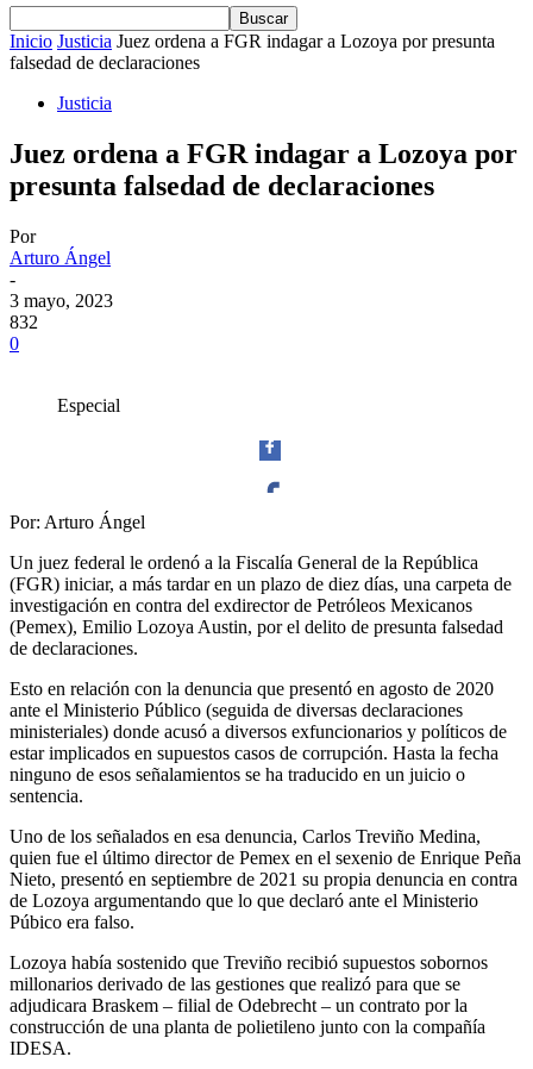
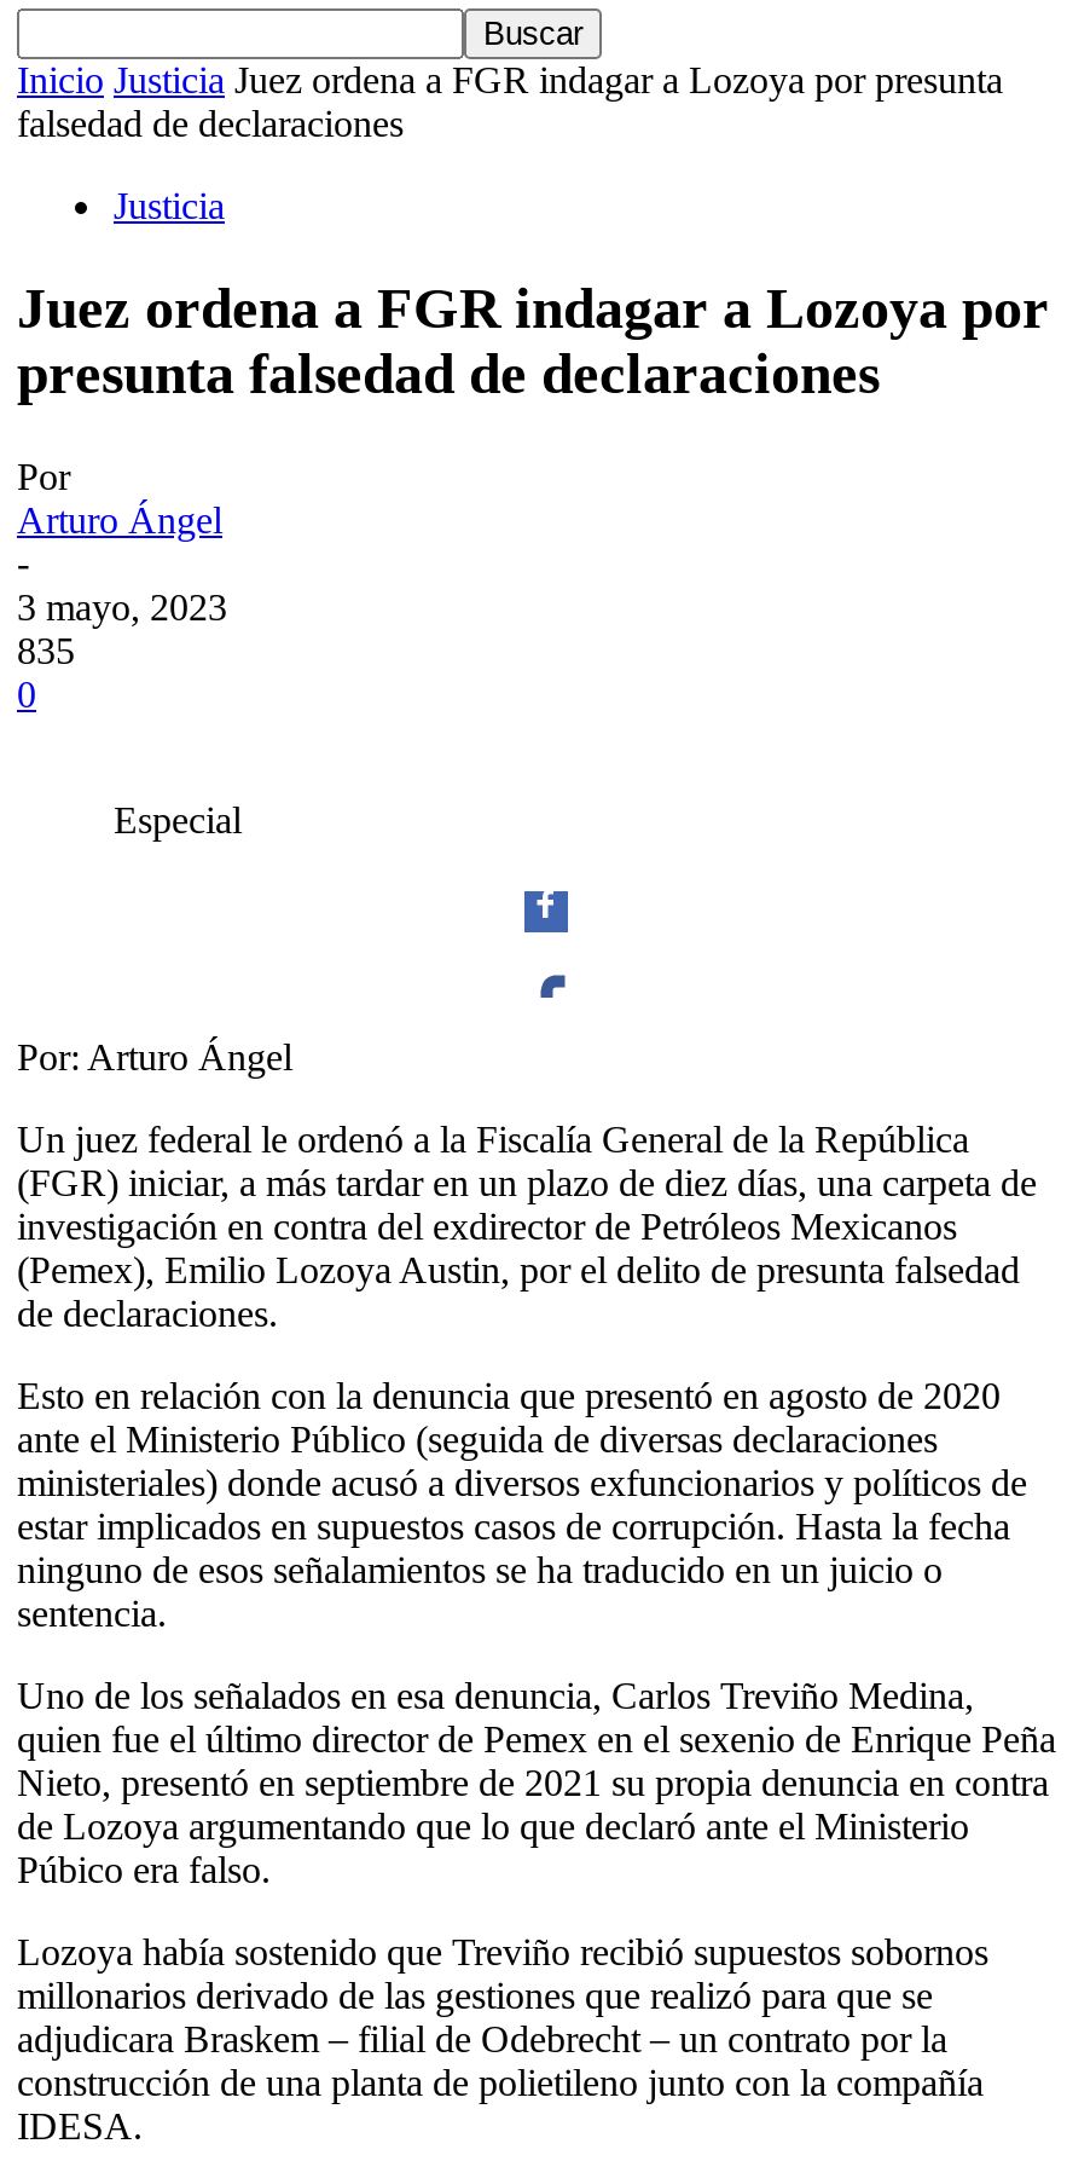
- 832
+ 835
